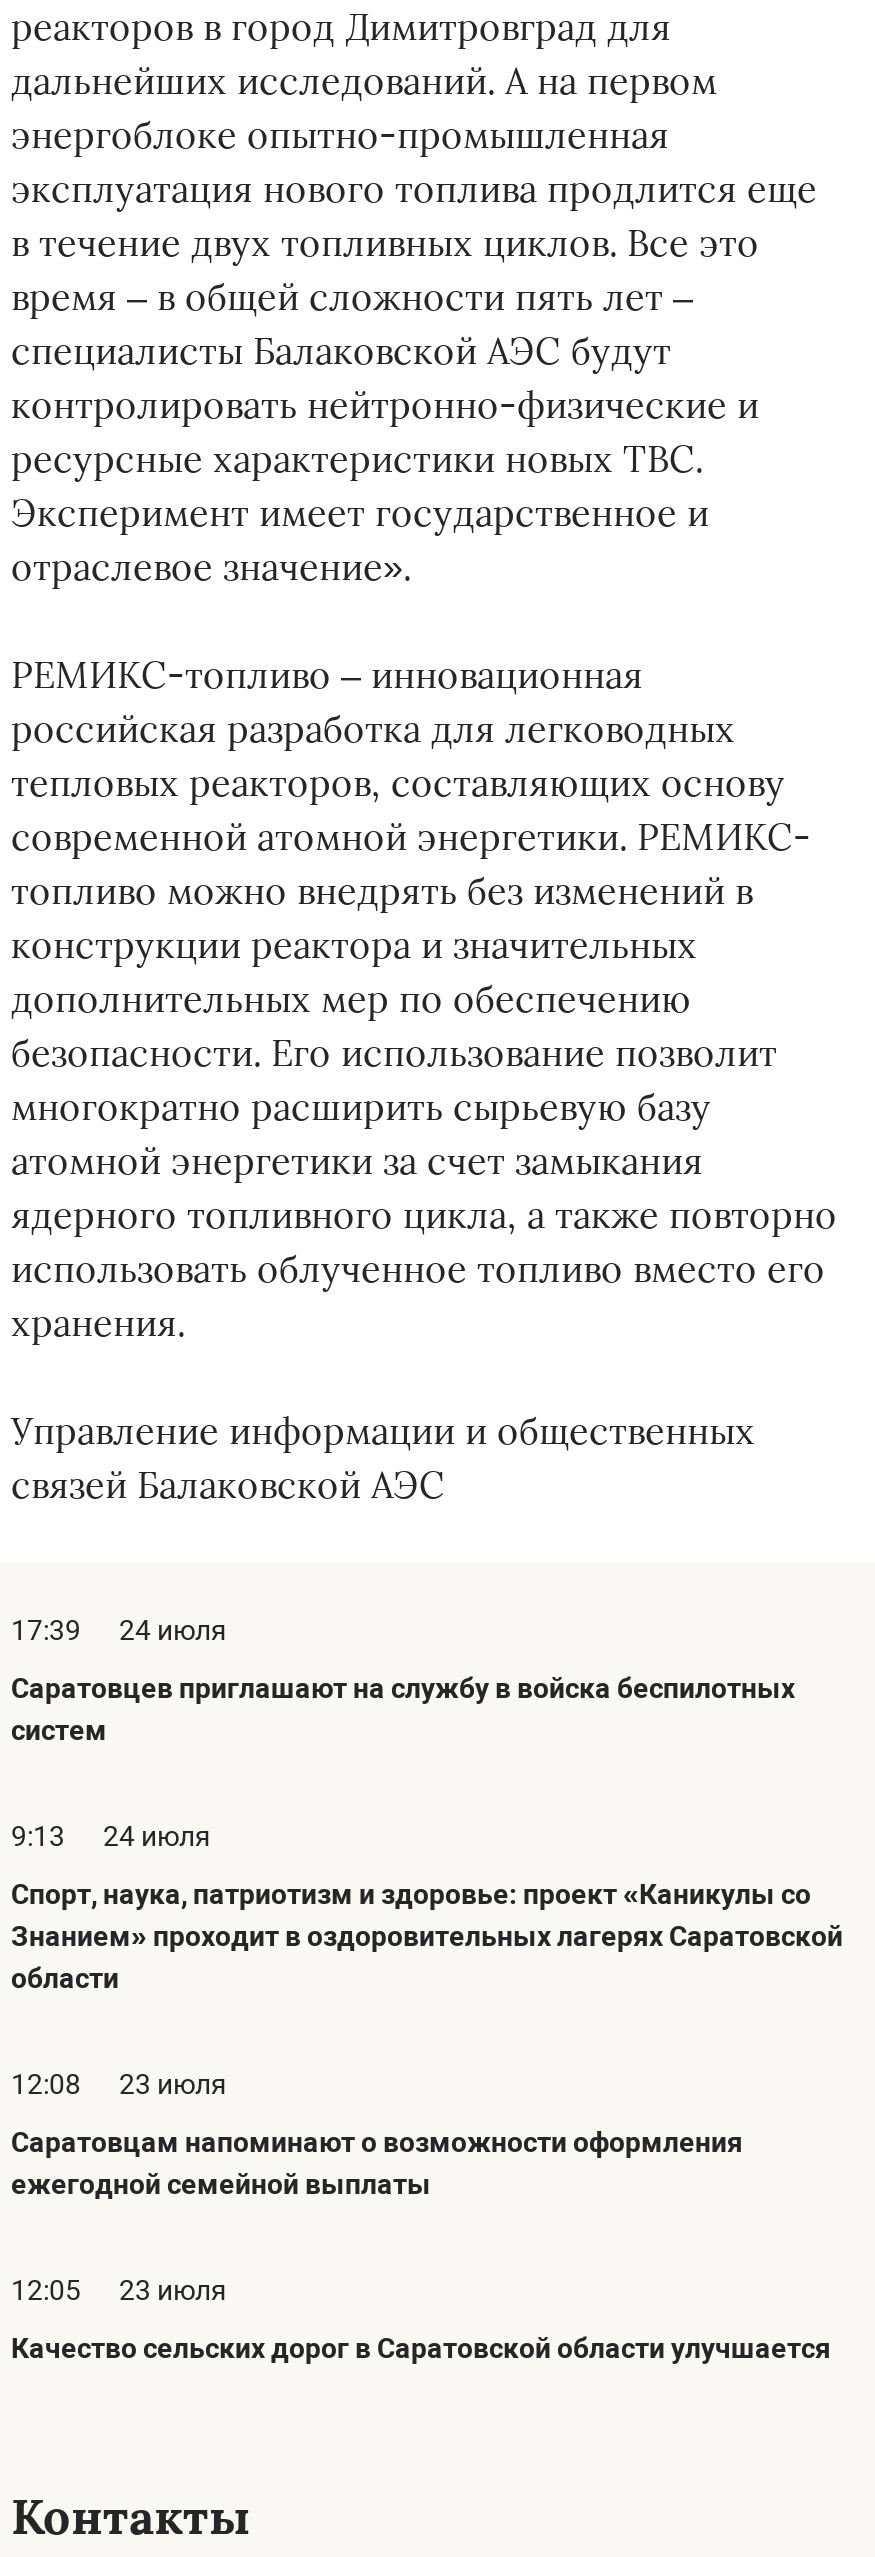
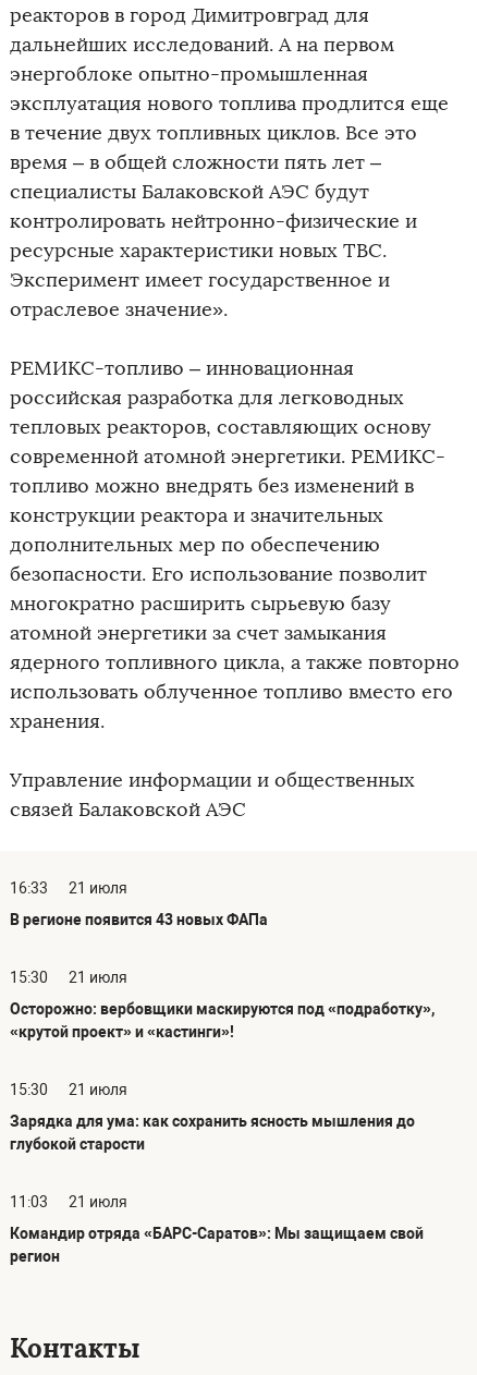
- 17:39
- 24 июля
+ 16:33
+ 21 июля

- Саратовцев приглашают на службу в войска беспилотных
- систем
+ В регионе появится 43 новых ФАПа

- 9:13
- 24 июля
+ 15:30
+ 21 июля

- Спорт, наука, патриотизм и здоровье: проект «Каникулы со
- Знанием» проходит в оздоровительных лагерях Саратовской
- области
+ Осторожно: вербовщики маскируются под «подработку»,
+ «крутой проект» и «кастинги»!

- 12:08
- 23 июля
+ 15:30
+ 21 июля

- Саратовцам напоминают о возможности оформления
- ежегодной семейной выплаты
+ Зарядка для ума: как сохранить ясность мышления до
+ глубокой старости

- 12:05
- 23 июля
+ 11:03
+ 21 июля

- Качество сельских дорог в Саратовской области улучшается
+ Командир отряда «БАРС-Саратов»: Мы защищаем свой
+ регион
